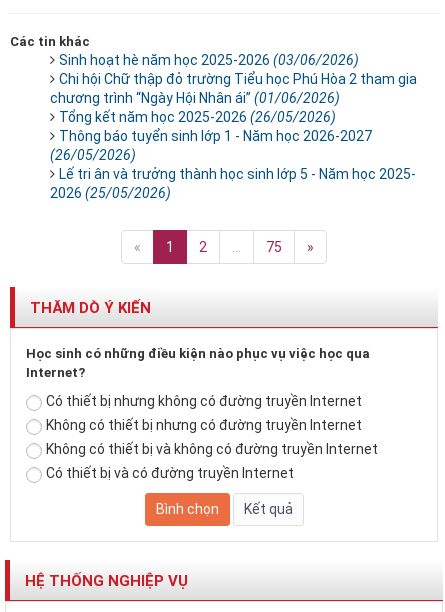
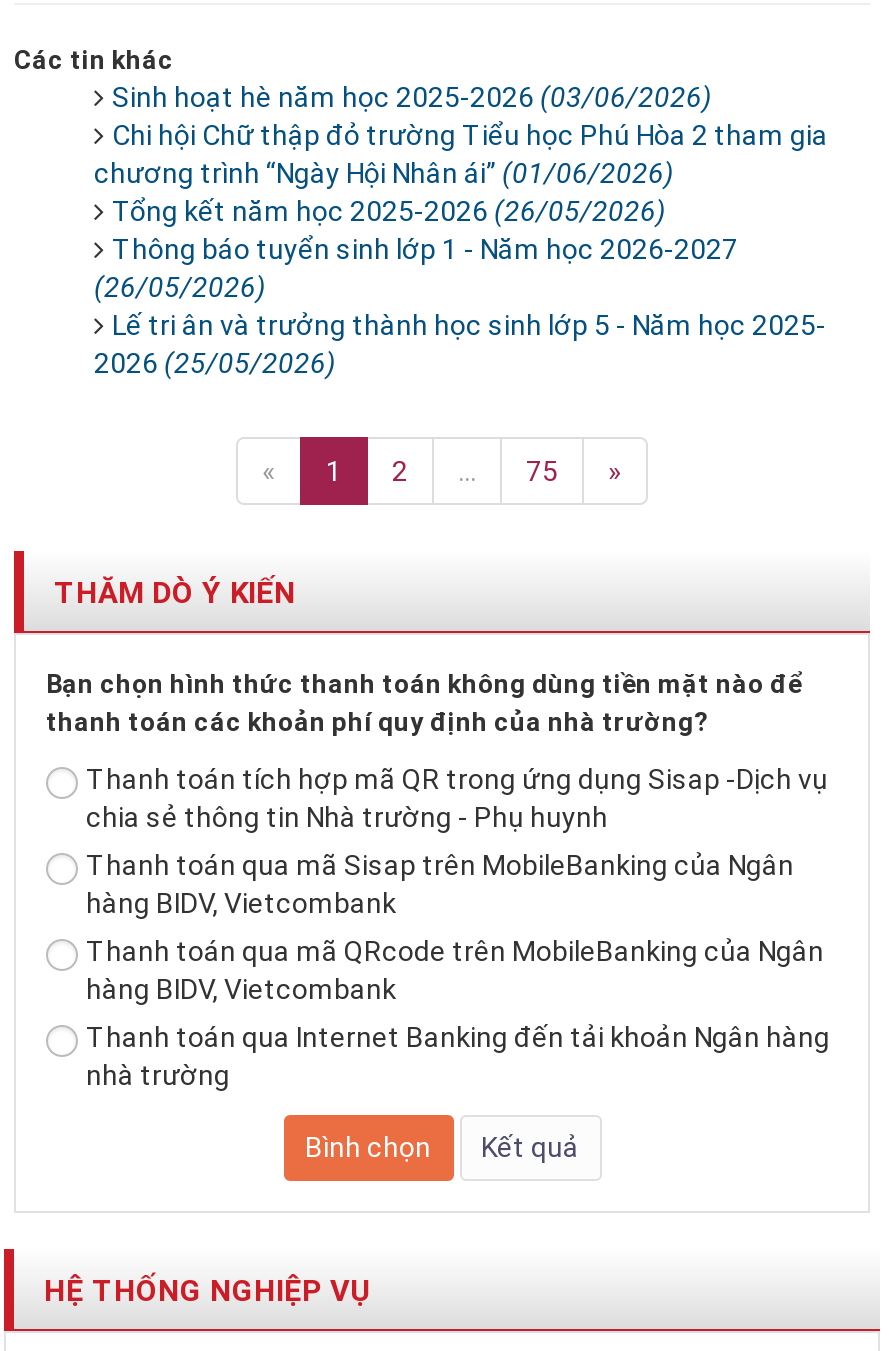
- Học sinh có những điều kiện nào phục vụ việc học qua
- Internet?
+ Bạn chọn hình thức thanh toán không dùng tiền mặt nào để
+ thanh toán các khoản phí quy định của nhà trường?

- Có thiết bị nhưng không có đường truyền Internet
+ Thanh toán tích hợp mã QR trong ứng dụng Sisap -Dịch vụ
+ chia sẻ thông tin Nhà trường - Phụ huynh

- Không có thiết bị nhưng có đường truyền Internet
+ Thanh toán qua mã Sisap trên MobileBanking của Ngân
+ hàng BIDV, Vietcombank

- Không có thiết bị và không có đường truyền Internet
+ Thanh toán qua mã QRcode trên MobileBanking của Ngân
+ hàng BIDV, Vietcombank

- Có thiết bị và có đường truyền Internet
+ Thanh toán qua Internet Banking đến tải khoản Ngân hàng
+ nhà trường
